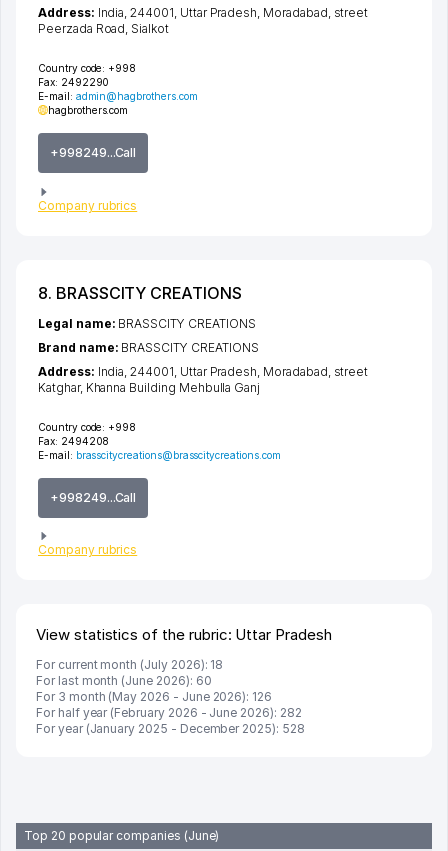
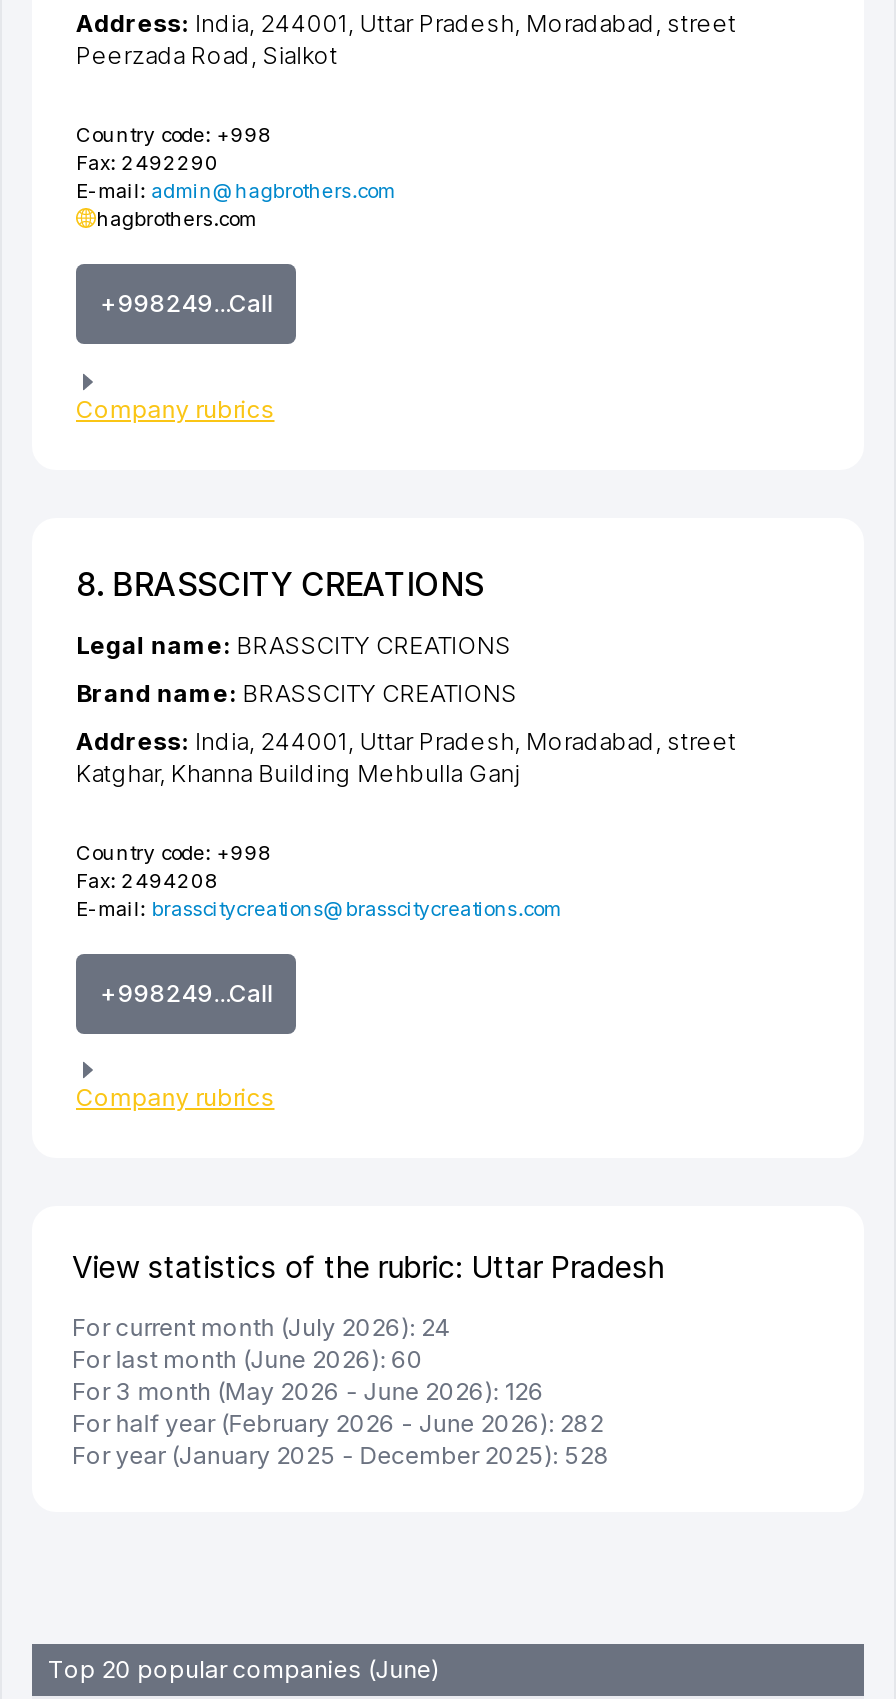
- For current month (July 2026): 18
+ For current month (July 2026): 24
